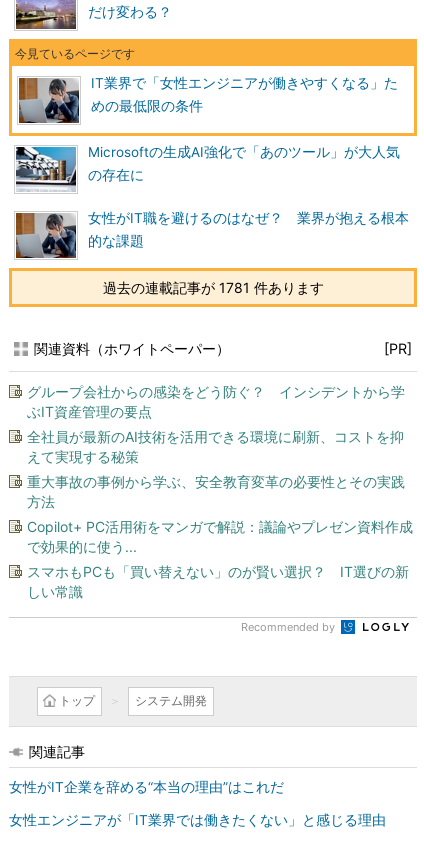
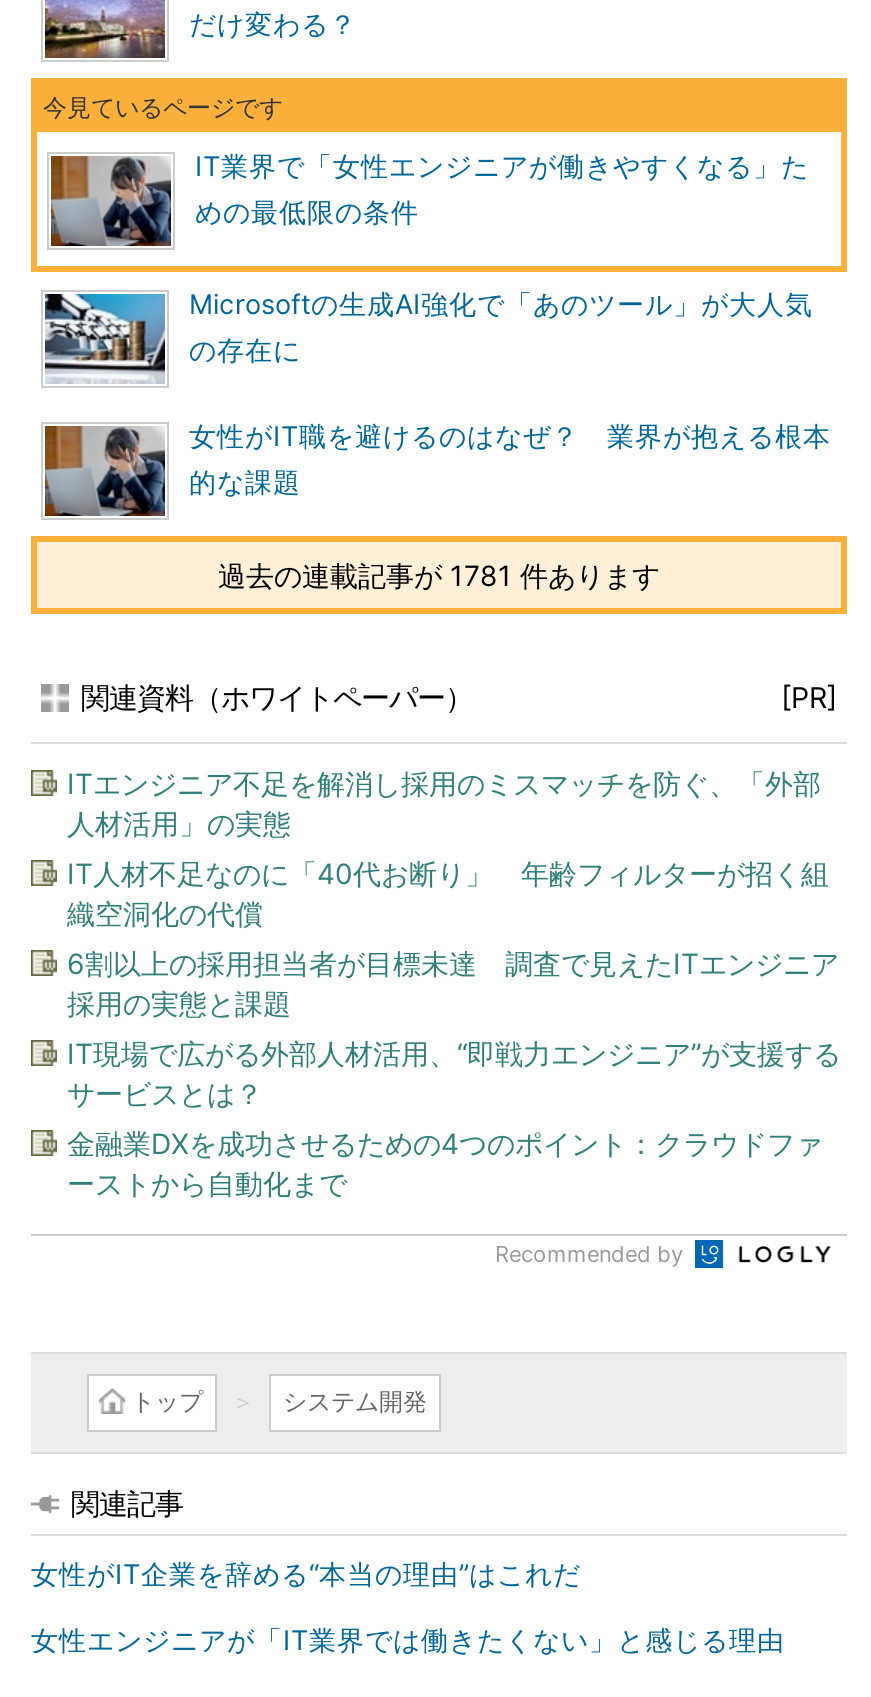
- グループ会社からの感染をどう防ぐ？ インシデントから学
- ぶIT資産管理の要点
+ ITエンジニア不足を解消し採用のミスマッチを防ぐ、「外部
+ 人材活用」の実態

- 全社員が最新のAI技術を活用できる環境に刷新、コストを抑
- えて実現する秘策
+ IT人材不足なのに「40代お断り」 年齢フィルターが招く組
+ 織空洞化の代償

- 重大事故の事例から学ぶ、安全教育変革の必要性とその実践
- 方法
+ 6割以上の採用担当者が目標未達 調査で見えたITエンジニア
+ 採用の実態と課題

- Copilot+ PC活用術をマンガで解説：議論やプレゼン資料作成
- で効果的に使う...
+ IT現場で広がる外部人材活用、“即戦力エンジニア”が支援する
+ サービスとは？

- スマホもPCも「買い替えない」のが賢い選択？ IT選びの新
- しい常識
+ 金融業DXを成功させるための4つのポイント：クラウドファ
+ ーストから自動化まで
